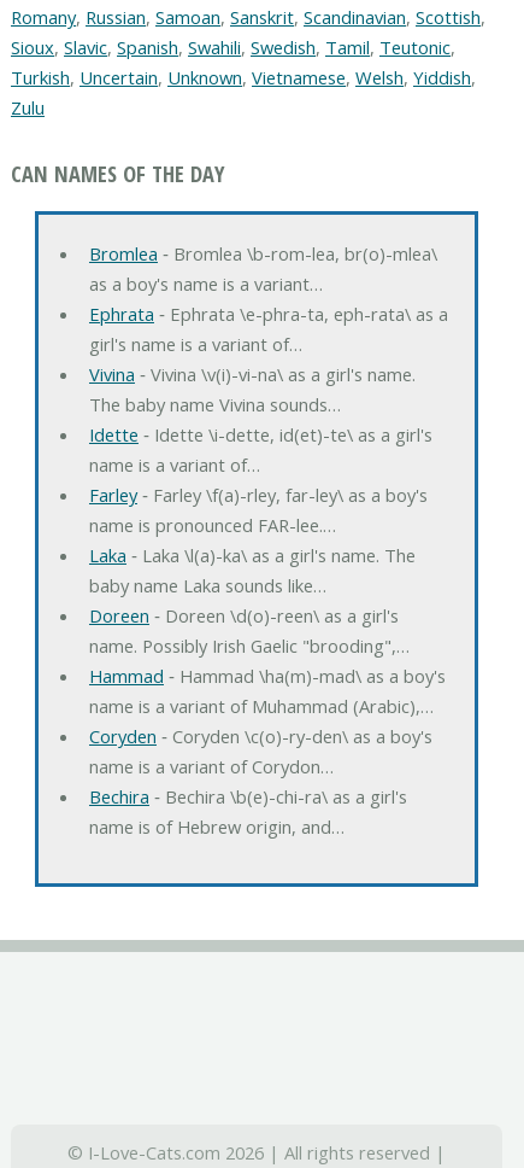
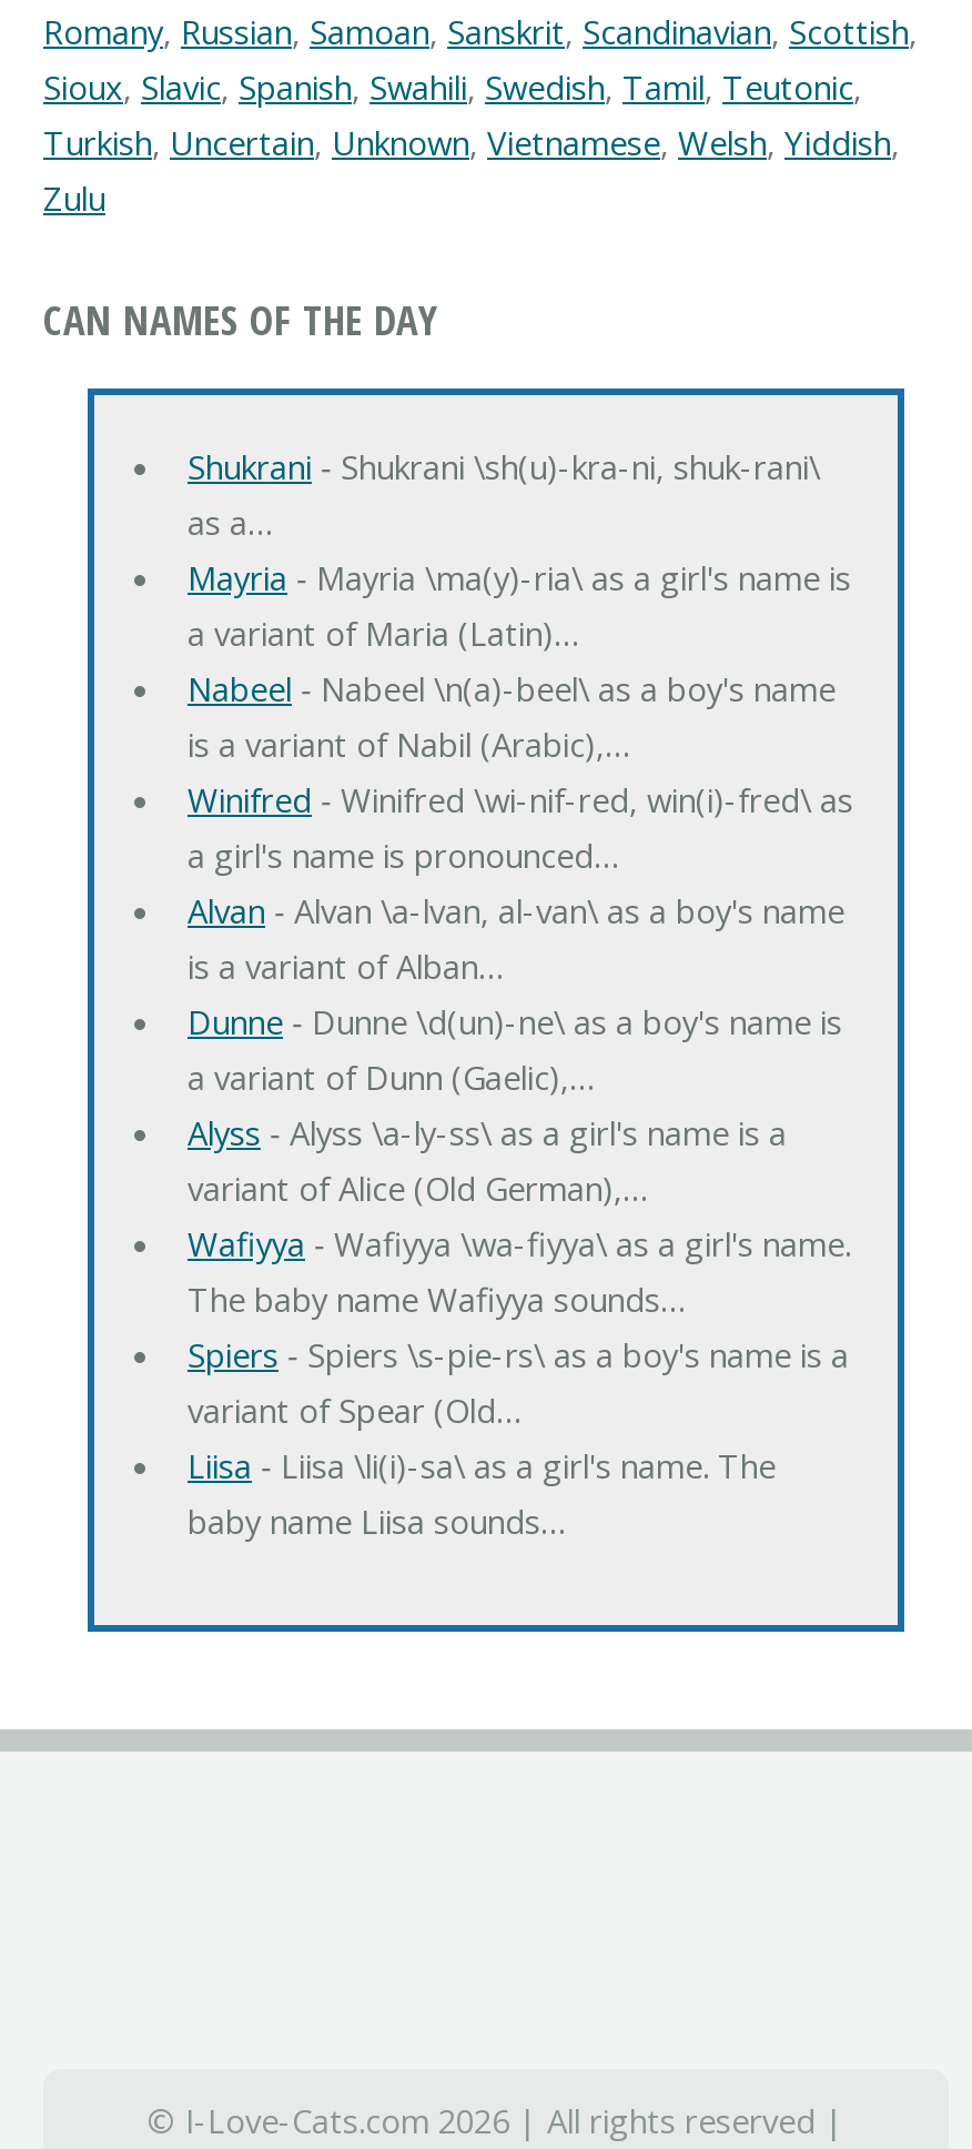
- Bromlea ‐ Bromlea \b-rom-lea, br(o)-mlea\
- as a boy's name is a variant…
- Ephrata ‐ Ephrata \e-phra-ta, eph-rata\ as a
- girl's name is a variant of…
- Vivina ‐ Vivina \v(i)-vi-na\ as a girl's name.
- The baby name Vivina sounds…
- Idette ‐ Idette \i-dette, id(et)-te\ as a girl's
- name is a variant of…
- Farley ‐ Farley \f(a)-rley, far-ley\ as a boy's
- name is pronounced FAR-lee.…
- Laka ‐ Laka \l(a)-ka\ as a girl's name. The
- baby name Laka sounds like…
- Doreen ‐ Doreen \d(o)-reen\ as a girl's
- name. Possibly Irish Gaelic "brooding",…
- Hammad ‐ Hammad \ha(m)-mad\ as a boy's
- name is a variant of Muhammad (Arabic),…
- Coryden ‐ Coryden \c(o)-ry-den\ as a boy's
- name is a variant of Corydon…
- Bechira ‐ Bechira \b(e)-chi-ra\ as a girl's
- name is of Hebrew origin, and…
+ Shukrani ‐ Shukrani \sh(u)-kra-ni, shuk-rani\
+ as a…
+ Mayria ‐ Mayria \ma(y)-ria\ as a girl's name is
+ a variant of Maria (Latin)…
+ Nabeel ‐ Nabeel \n(a)-beel\ as a boy's name
+ is a variant of Nabil (Arabic),…
+ Winifred ‐ Winifred \wi-nif-red, win(i)-fred\ as
+ a girl's name is pronounced…
+ Alvan ‐ Alvan \a-lvan, al-van\ as a boy's name
+ is a variant of Alban…
+ Dunne ‐ Dunne \d(un)-ne\ as a boy's name is
+ a variant of Dunn (Gaelic),…
+ Alyss ‐ Alyss \a-ly-ss\ as a girl's name is a
+ variant of Alice (Old German),…
+ Wafiyya ‐ Wafiyya \wa-fiyya\ as a girl's name.
+ The baby name Wafiyya sounds…
+ Spiers ‐ Spiers \s-pie-rs\ as a boy's name is a
+ variant of Spear (Old…
+ Liisa ‐ Liisa \li(i)-sa\ as a girl's name. The
+ baby name Liisa sounds…
